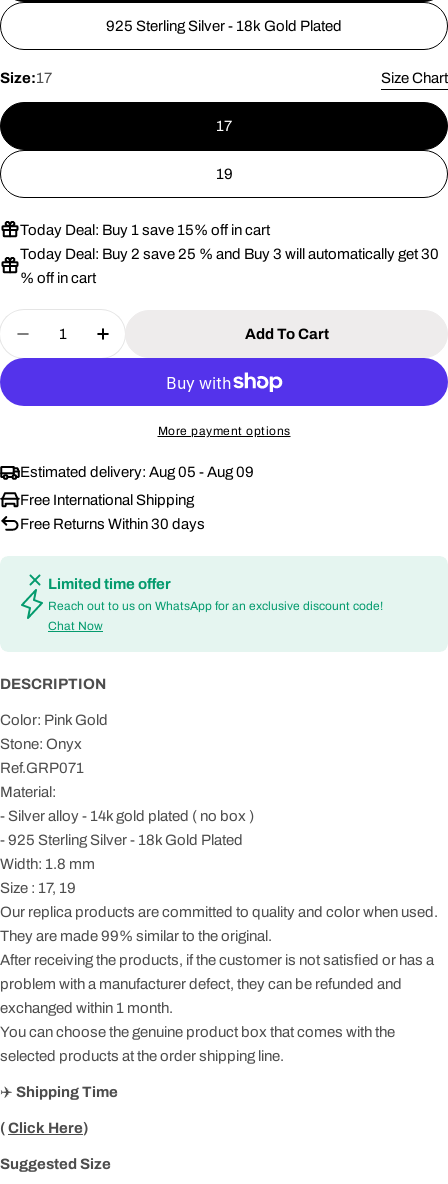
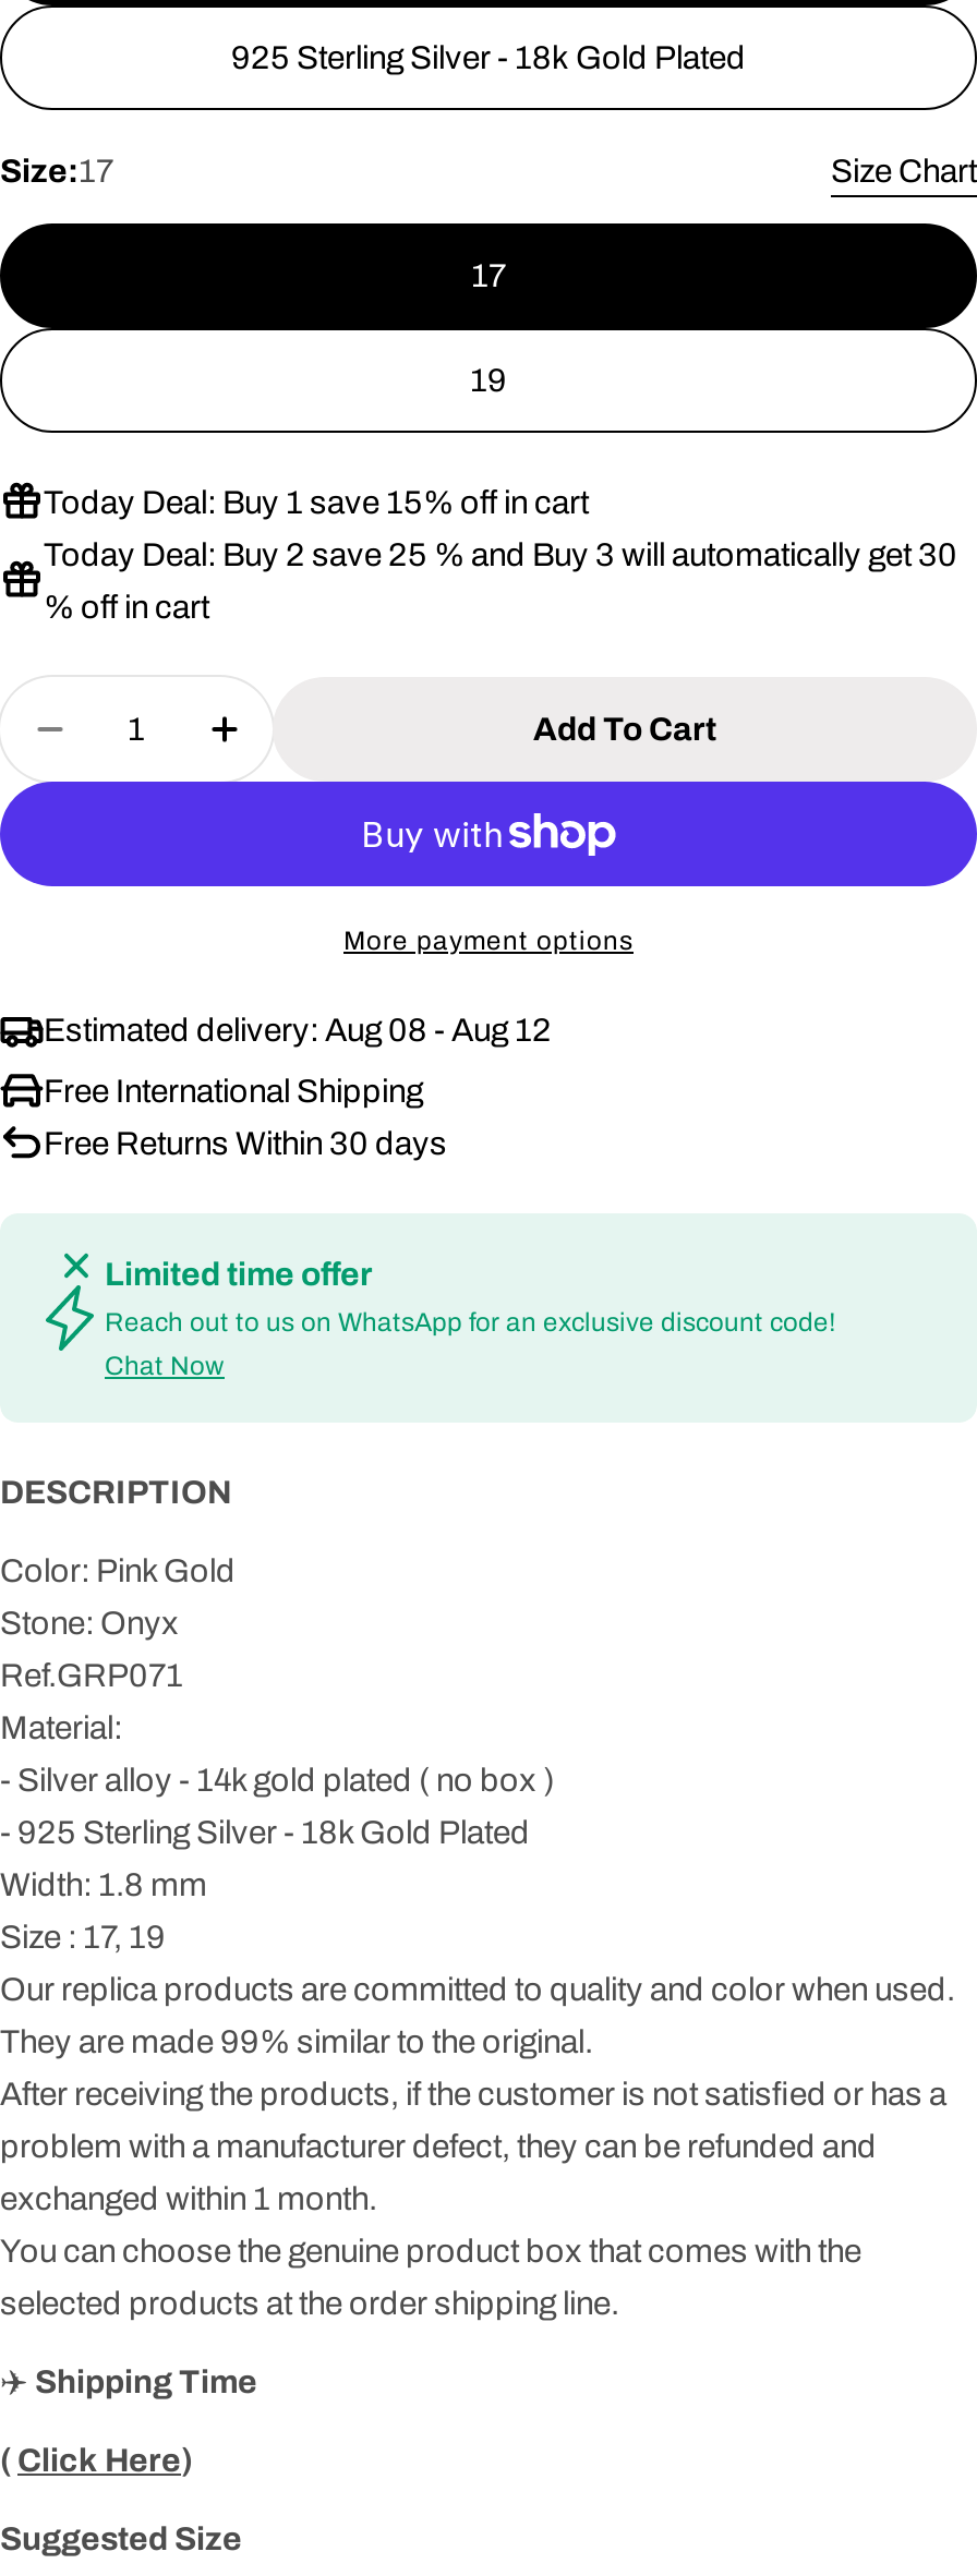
- Estimated delivery: Aug 05 - Aug 09
+ Estimated delivery: Aug 08 - Aug 12
